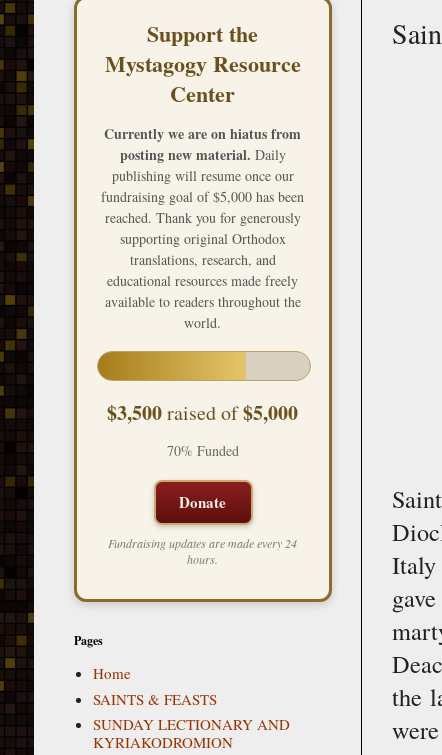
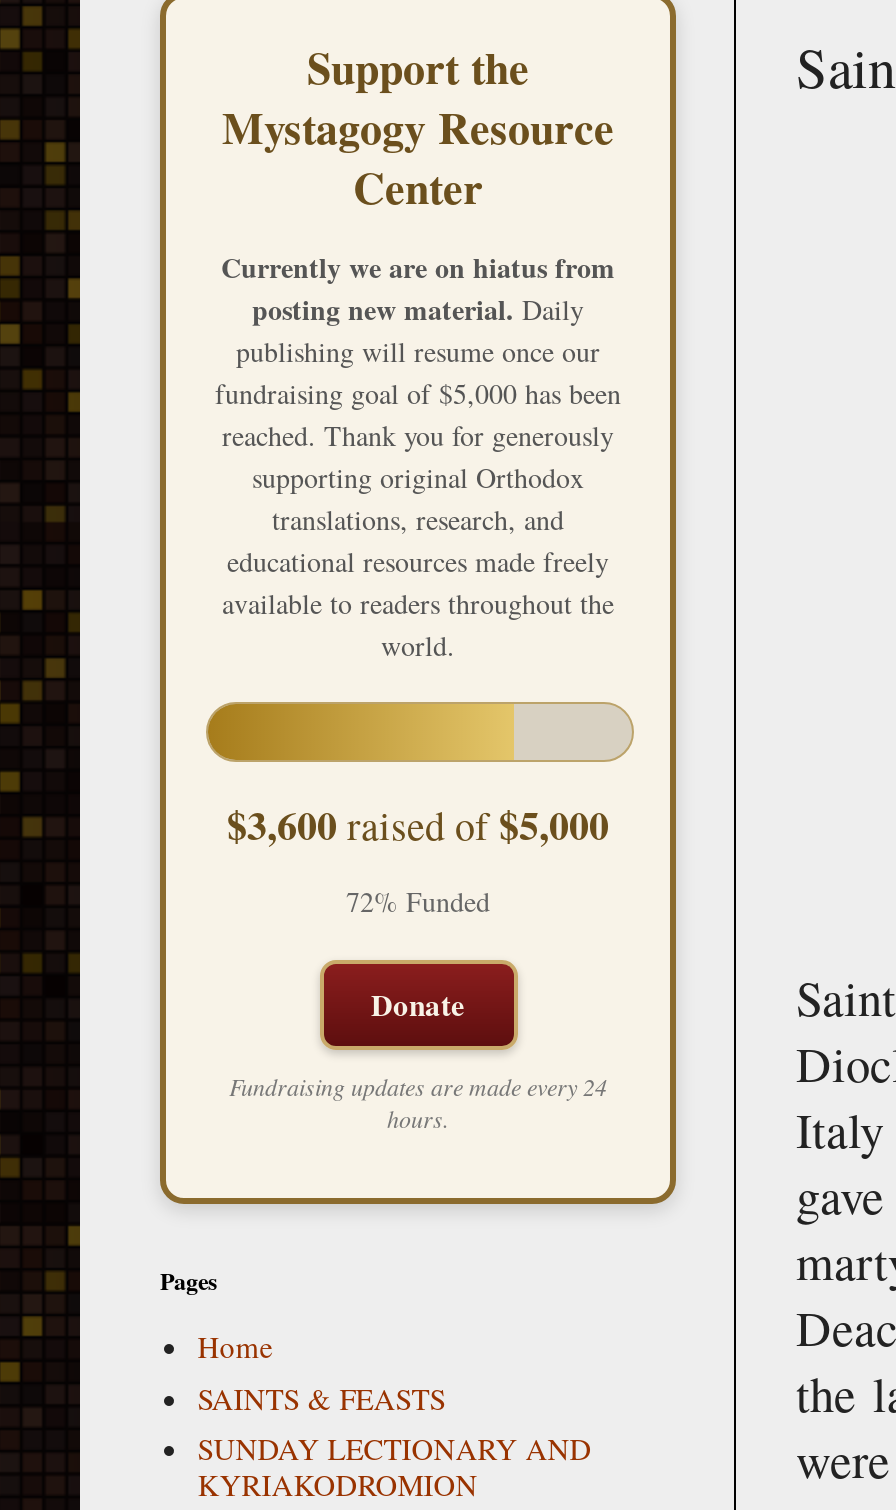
- $3,500 raised of $5,000
+ $3,600 raised of $5,000

- 70% Funded
+ 72% Funded
